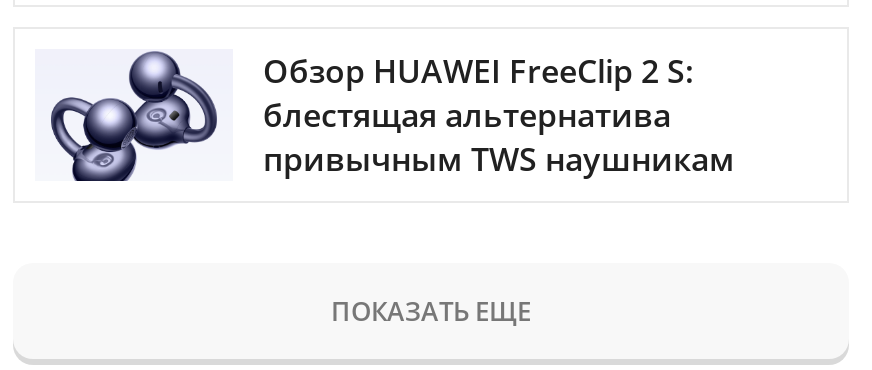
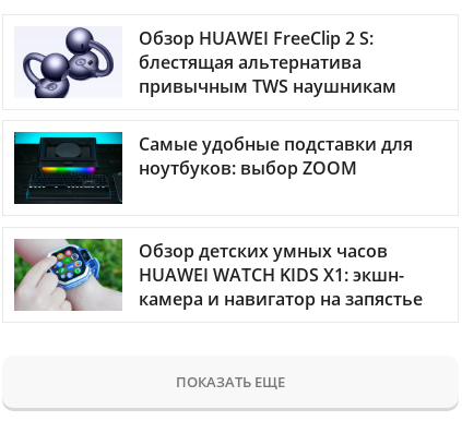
+ [image]
+ Самые удобные подставки для
+ ноутбуков: выбор ZOOM
+ Обзор детских умных часов
+ HUAWEI WATCH KIDS X1: экшн-
+ камера и навигатор на запястье

+ [image]
